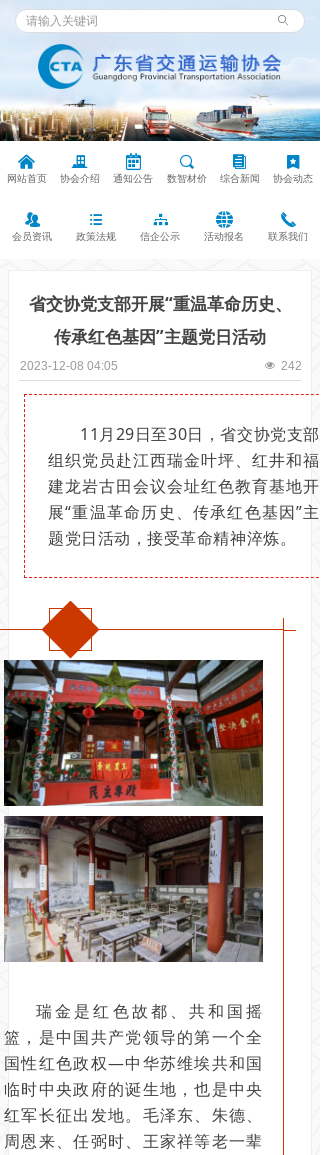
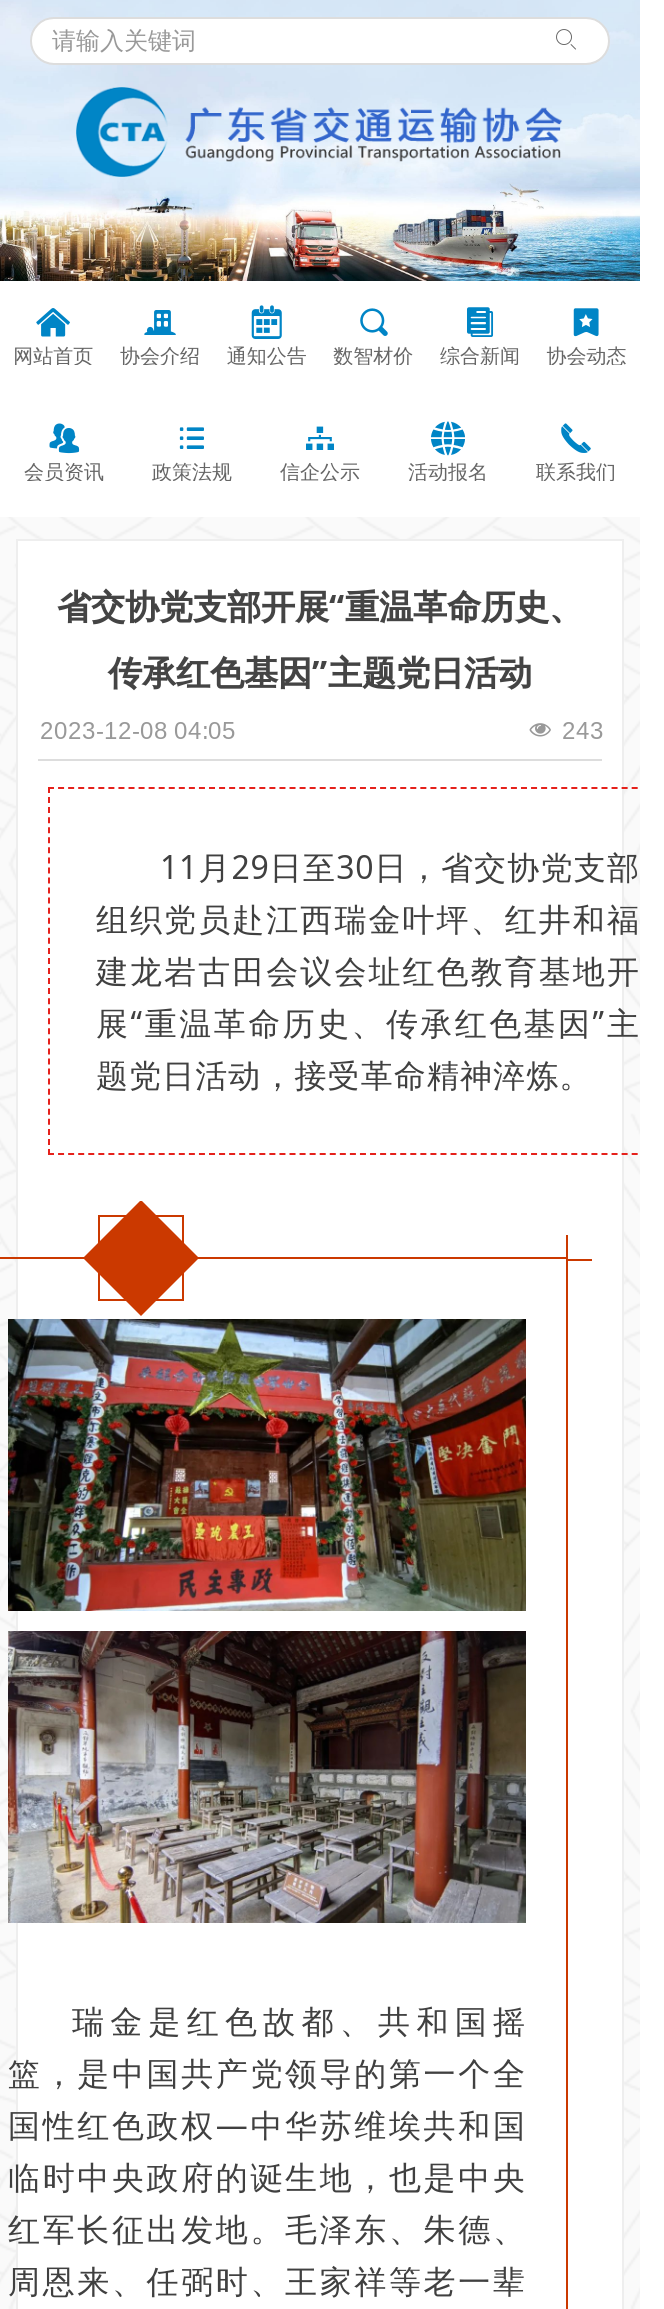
- 넶 242
+ 넶 243
